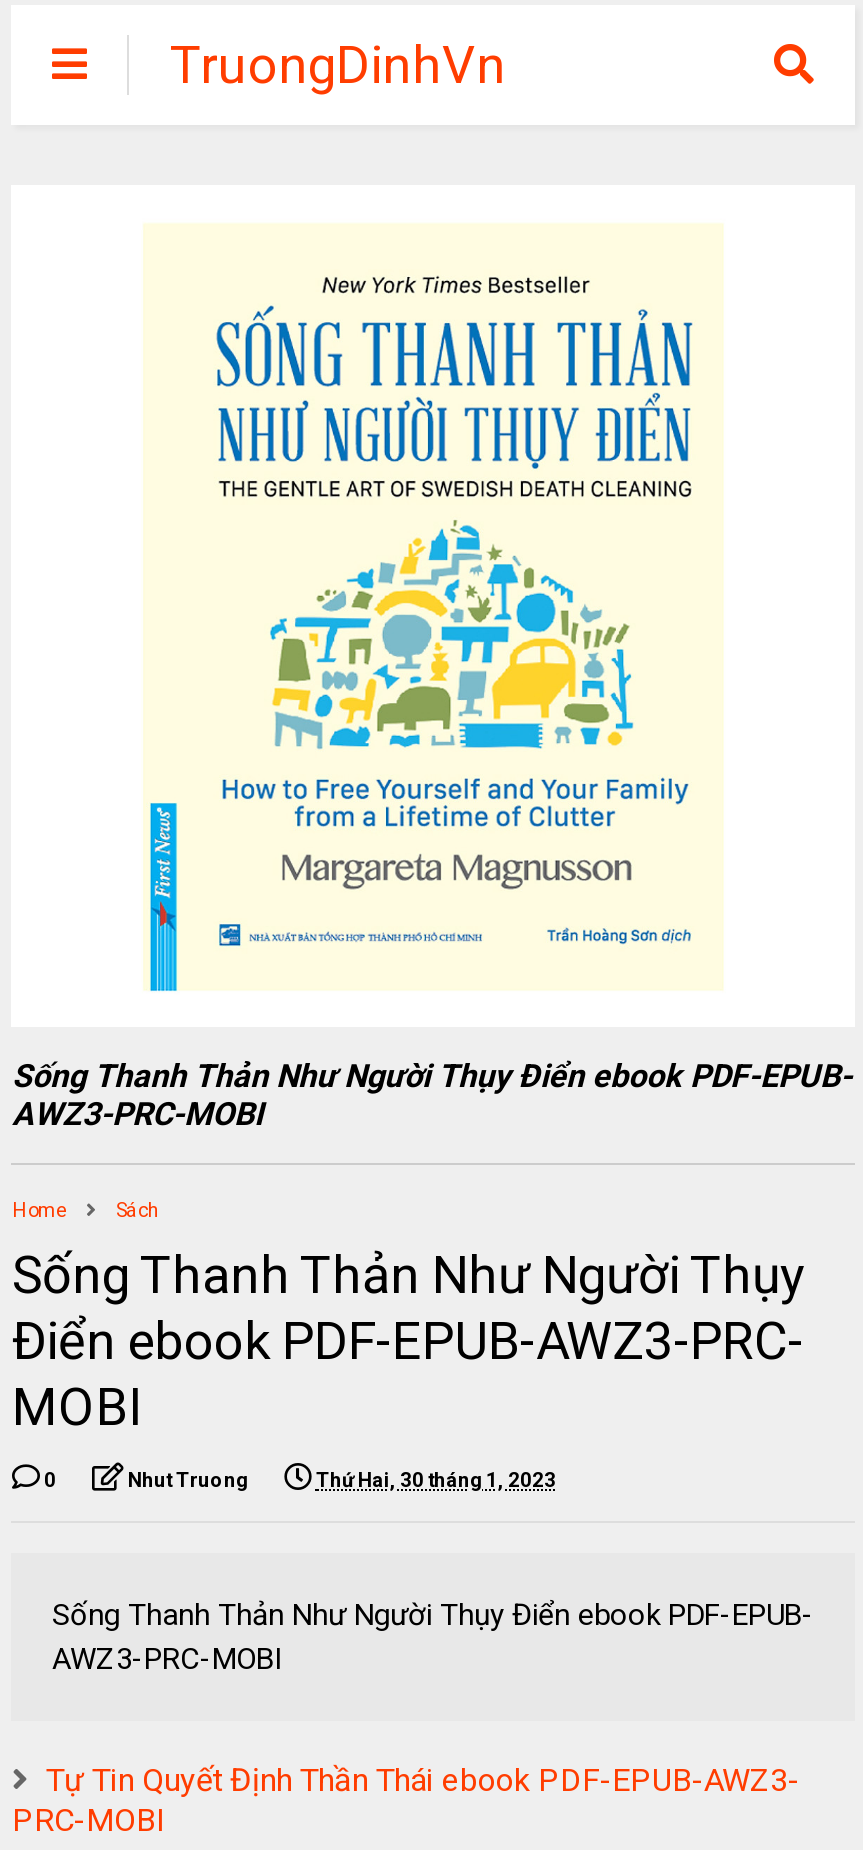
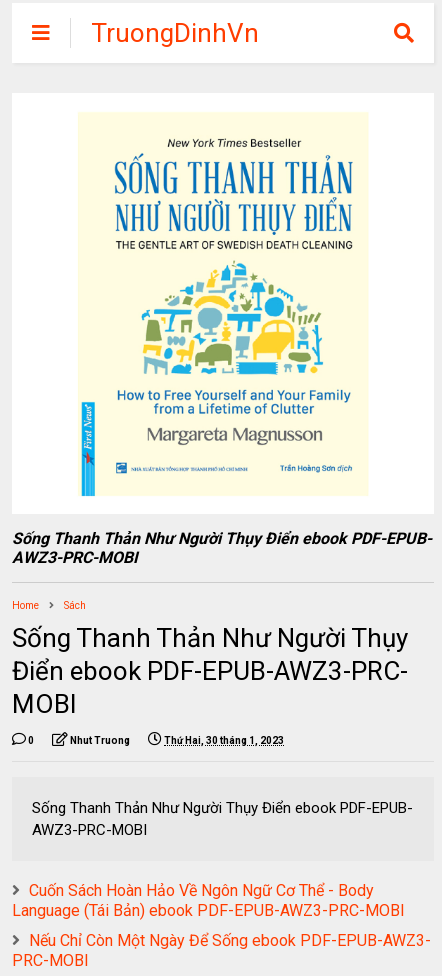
- Tự Tin Quyết Định Thần Thái ebook PDF-EPUB-AWZ3-
+ Cuốn Sách Hoàn Hảo Về Ngôn Ngữ Cơ Thể - Body
+ Language (Tái Bản) ebook PDF-EPUB-AWZ3-PRC-MOBI
+ Nếu Chỉ Còn Một Ngày Để Sống ebook PDF-EPUB-AWZ3-
